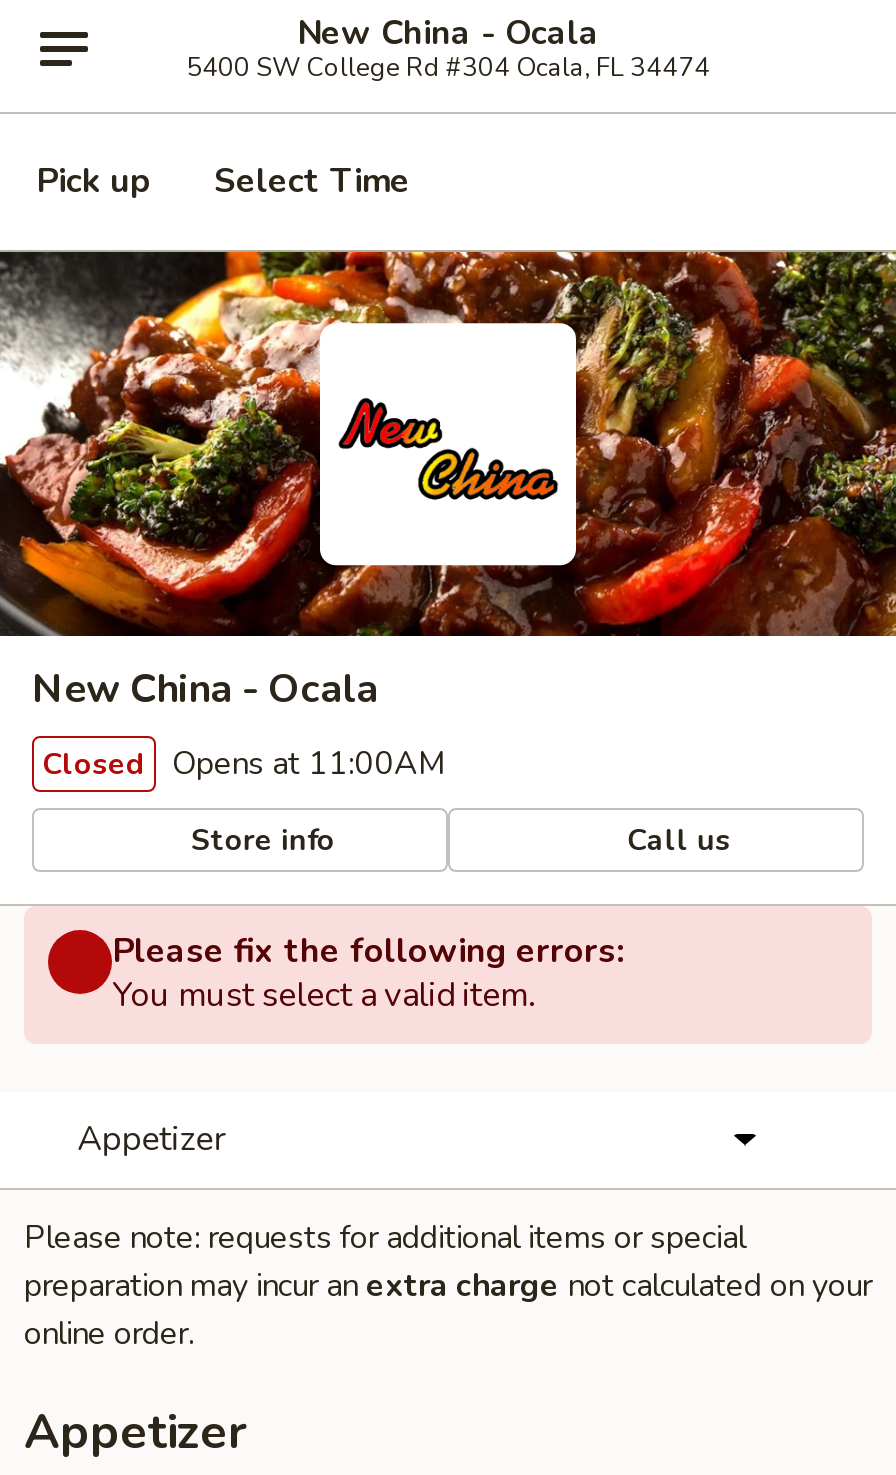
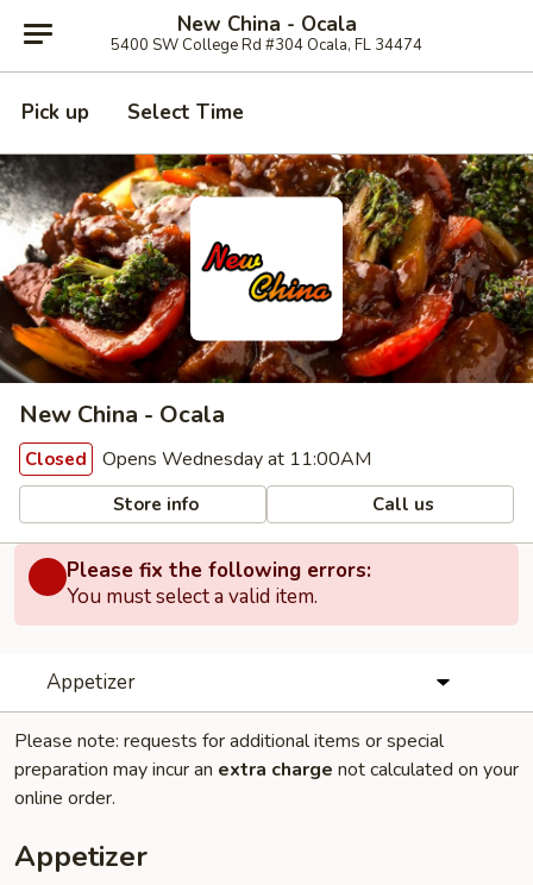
- Closed Opens at 11:00AM
+ Closed Opens Wednesday at 11:00AM
